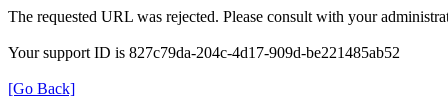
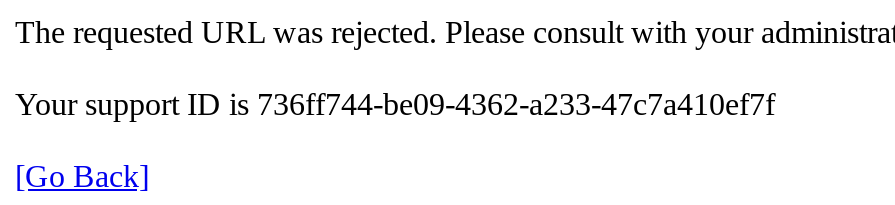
- Your support ID is 827c79da-204c-4d17-909d-be221485ab52
+ Your support ID is 736ff744-be09-4362-a233-47c7a410ef7f
